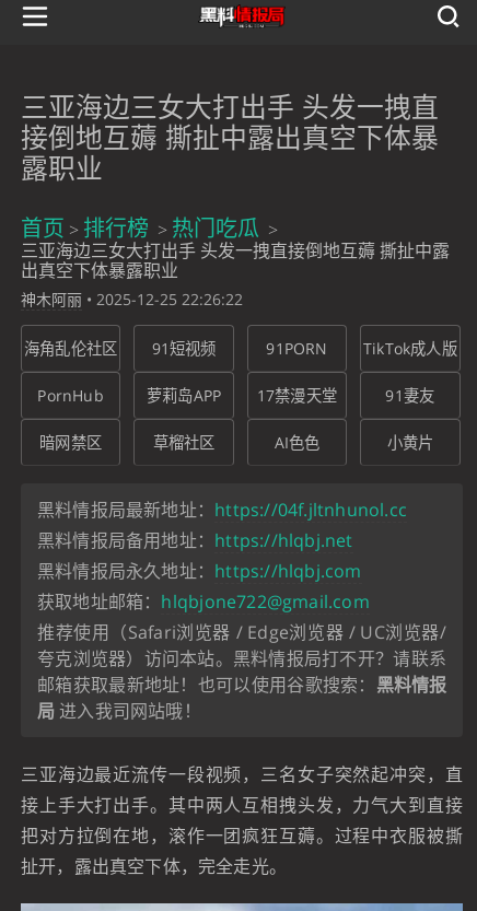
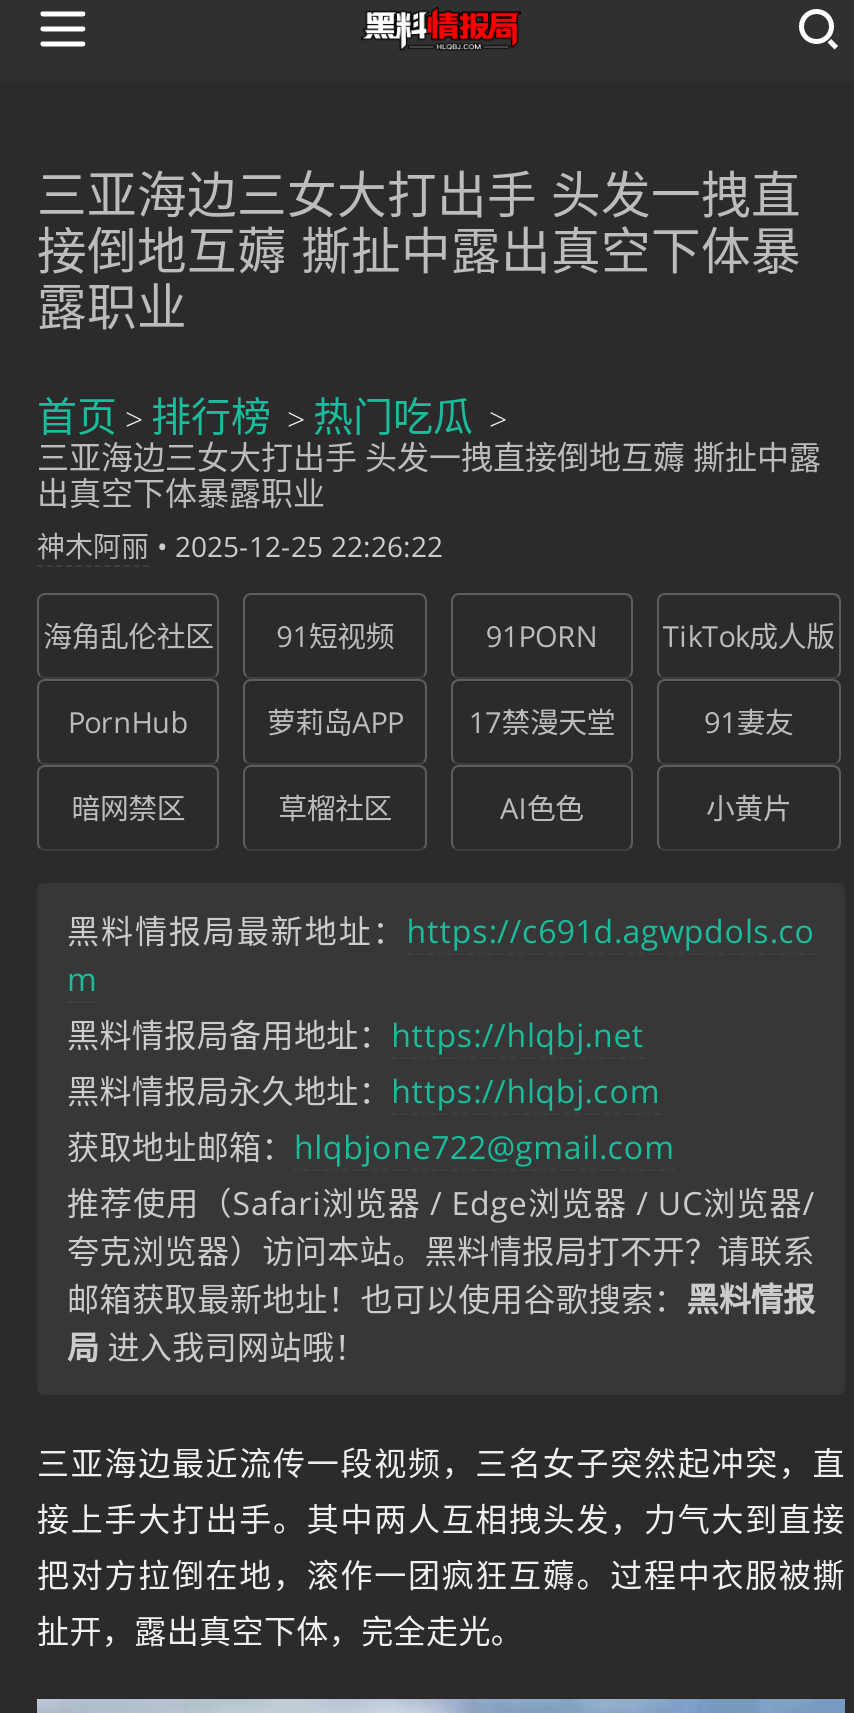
- 黑料情报局最新地址：https://04f.jltnhunol.cc
+ 黑料情报局最新地址：https://c691d.agwpdols.co
+ m
